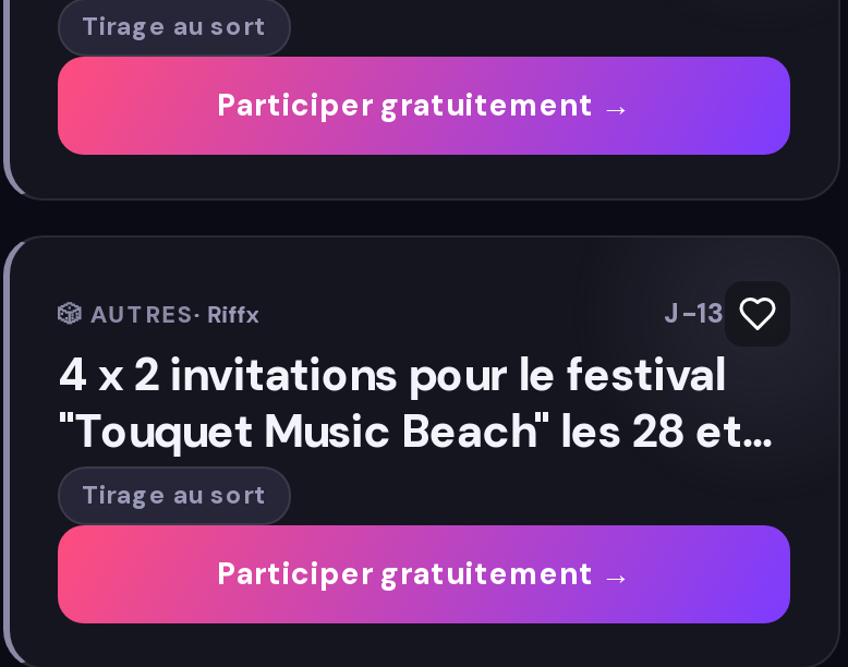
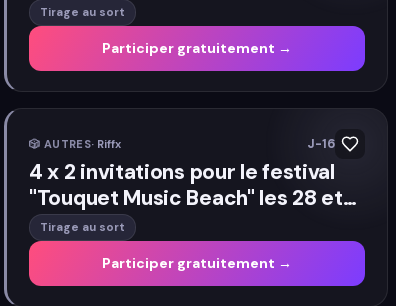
- J-13
+ J-16
